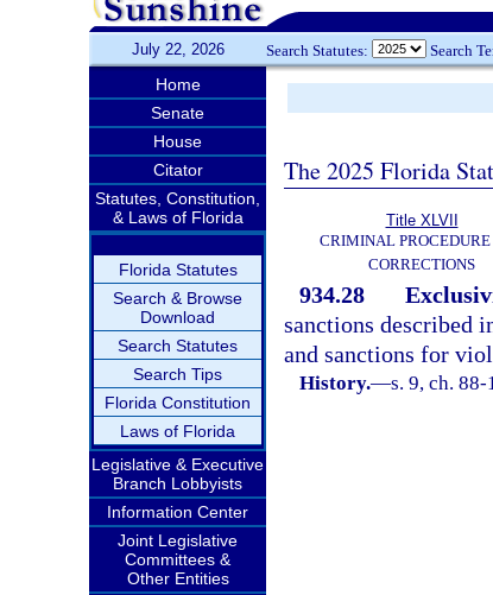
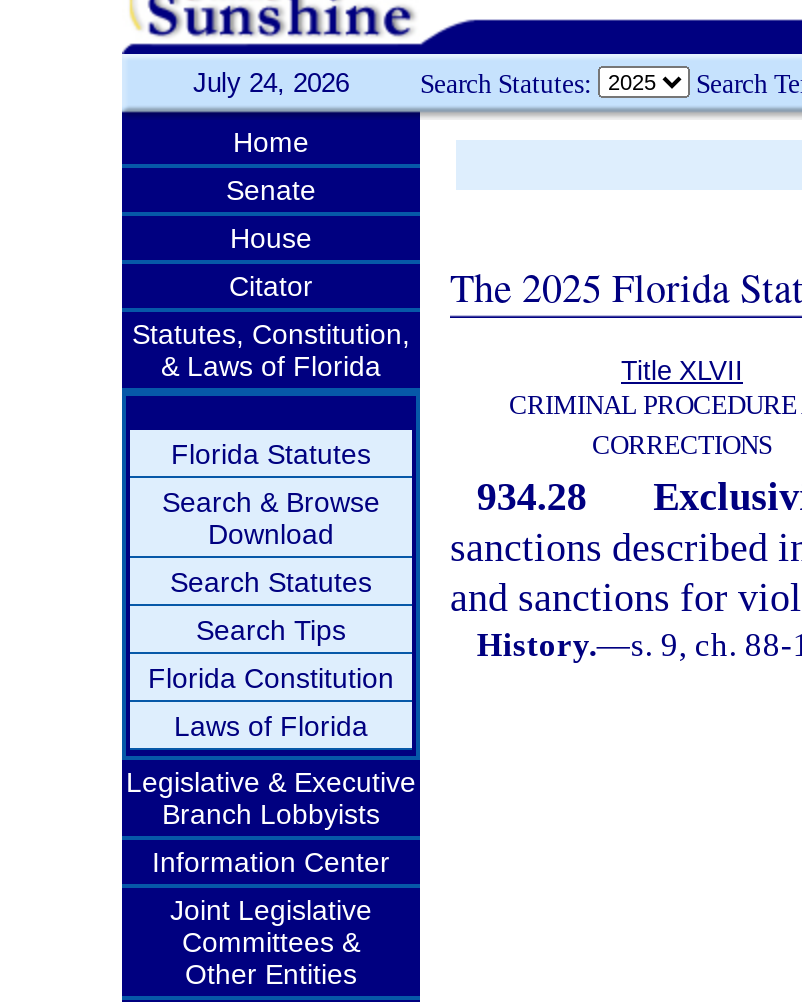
- July 22, 2026
+ July 24, 2026
